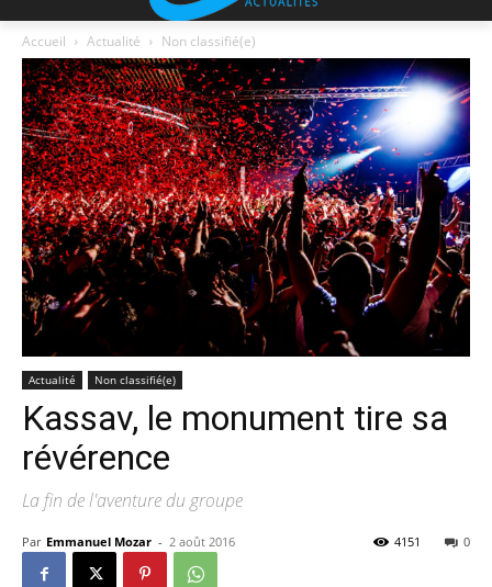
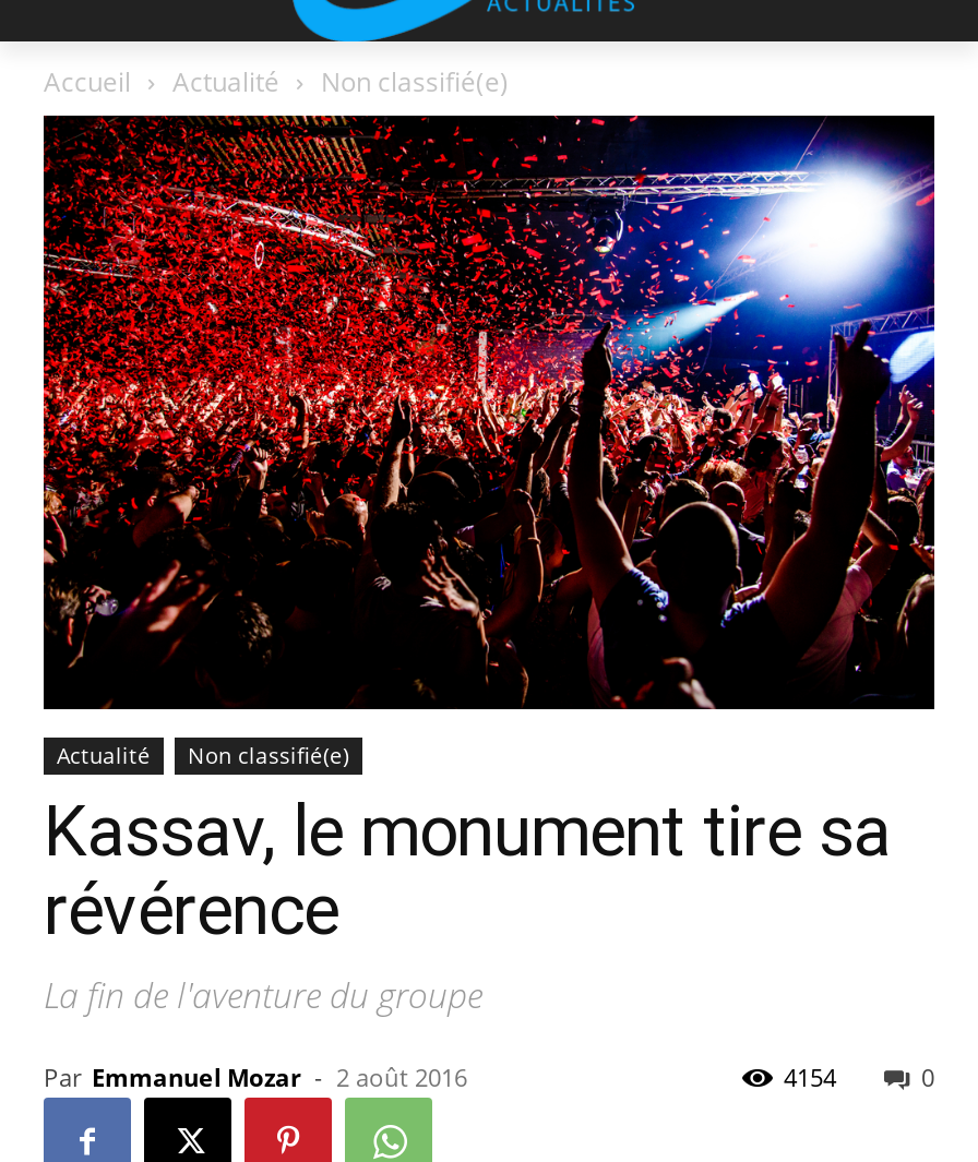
- 4151
+ 4154
